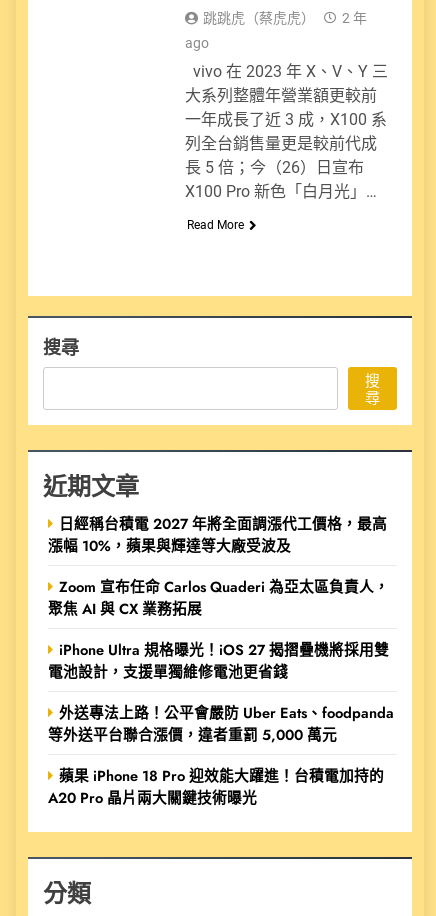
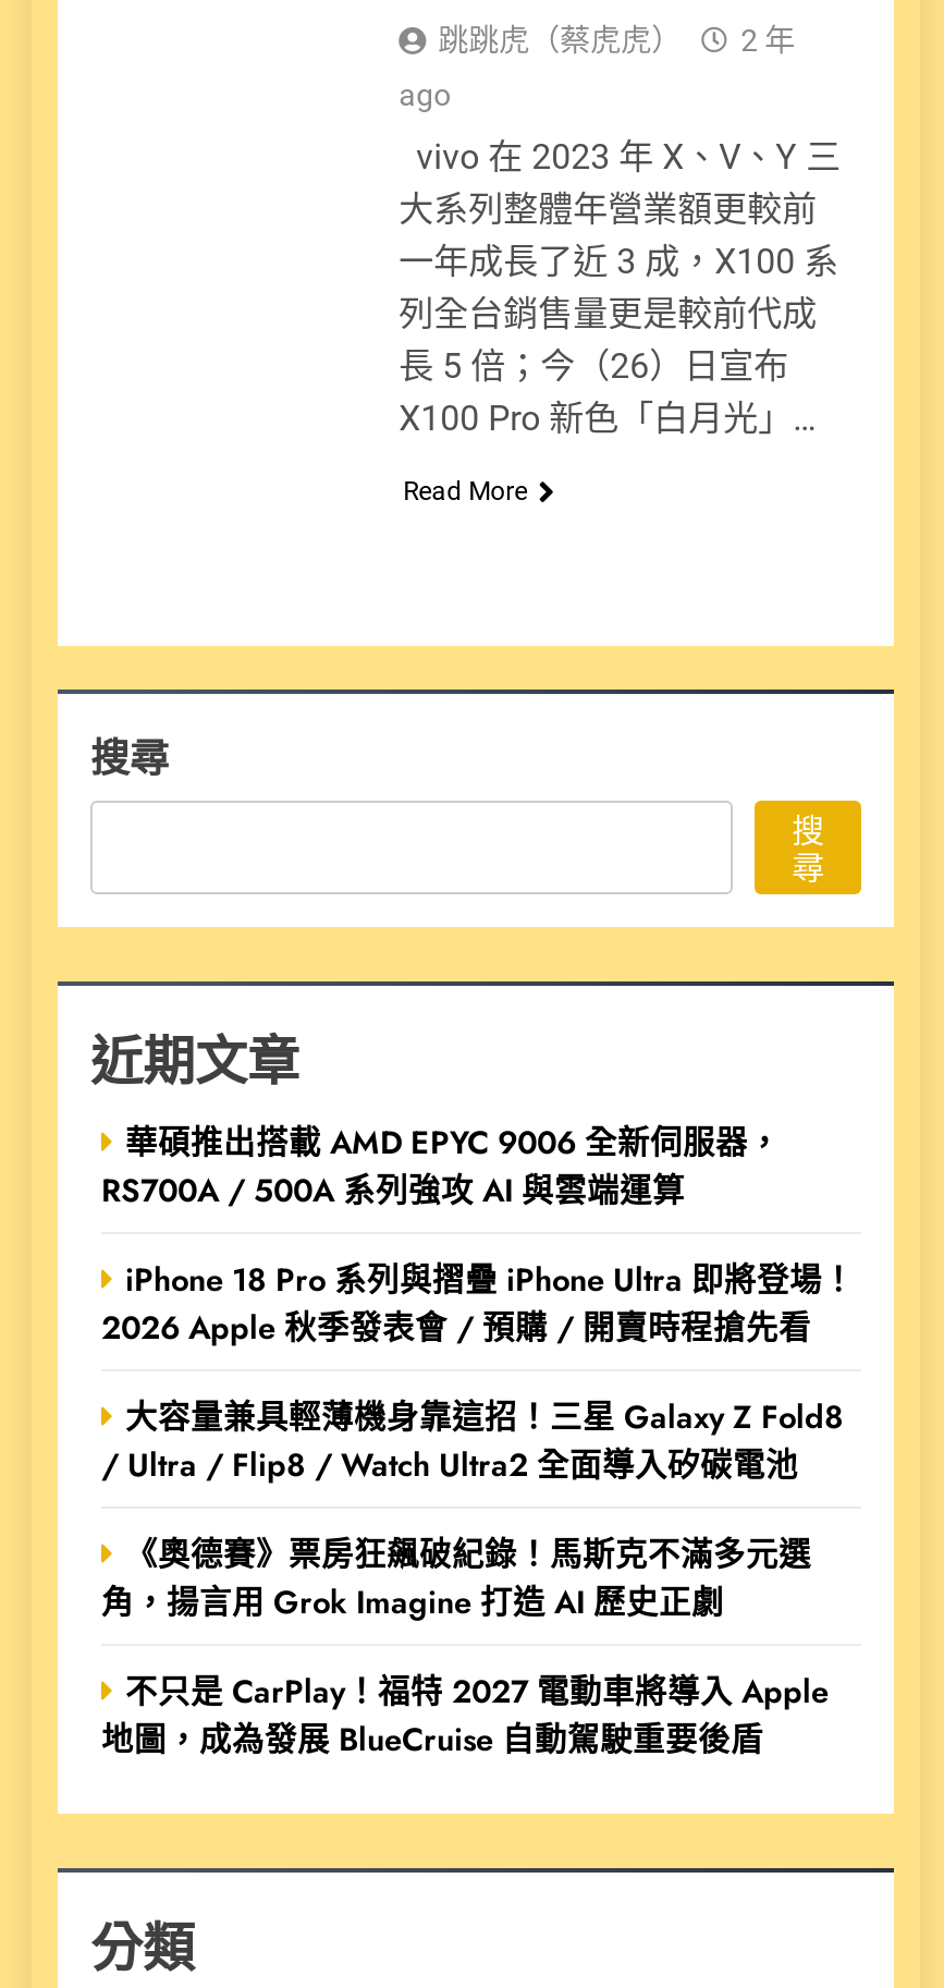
- 日經稱台積電 2027 年將全面調漲代工價格，最高
- 漲幅 10%，蘋果與輝達等大廠受波及
+ 華碩推出搭載 AMD EPYC 9006 全新伺服器，
+ RS700A / 500A 系列強攻 AI 與雲端運算

- Zoom 宣布任命 Carlos Quaderi 為亞太區負責人，
- 聚焦 AI 與 CX 業務拓展
+ iPhone 18 Pro 系列與摺疊 iPhone Ultra 即將登場！
+ 2026 Apple 秋季發表會 / 預購 / 開賣時程搶先看

- iPhone Ultra 規格曝光！iOS 27 揭摺疊機將採用雙
- 電池設計，支援單獨維修電池更省錢
+ 大容量兼具輕薄機身靠這招！三星 Galaxy Z Fold8
+ / Ultra / Flip8 / Watch Ultra2 全面導入矽碳電池

- 外送專法上路！公平會嚴防 Uber Eats、foodpanda
- 等外送平台聯合漲價，違者重罰 5,000 萬元
+ 《奧德賽》票房狂飆破紀錄！馬斯克不滿多元選
+ 角，揚言用 Grok Imagine 打造 AI 歷史正劇

- 蘋果 iPhone 18 Pro 迎效能大躍進！台積電加持的
- A20 Pro 晶片兩大關鍵技術曝光
+ 不只是 CarPlay！福特 2027 電動車將導入 Apple
+ 地圖，成為發展 BlueCruise 自動駕駛重要後盾
